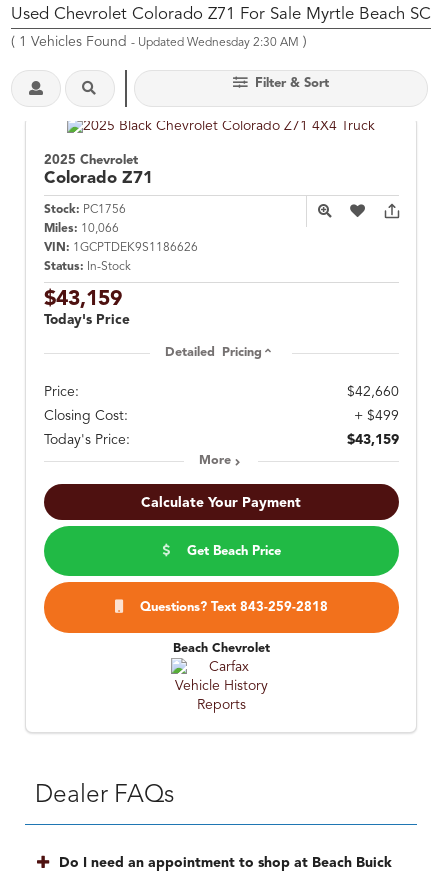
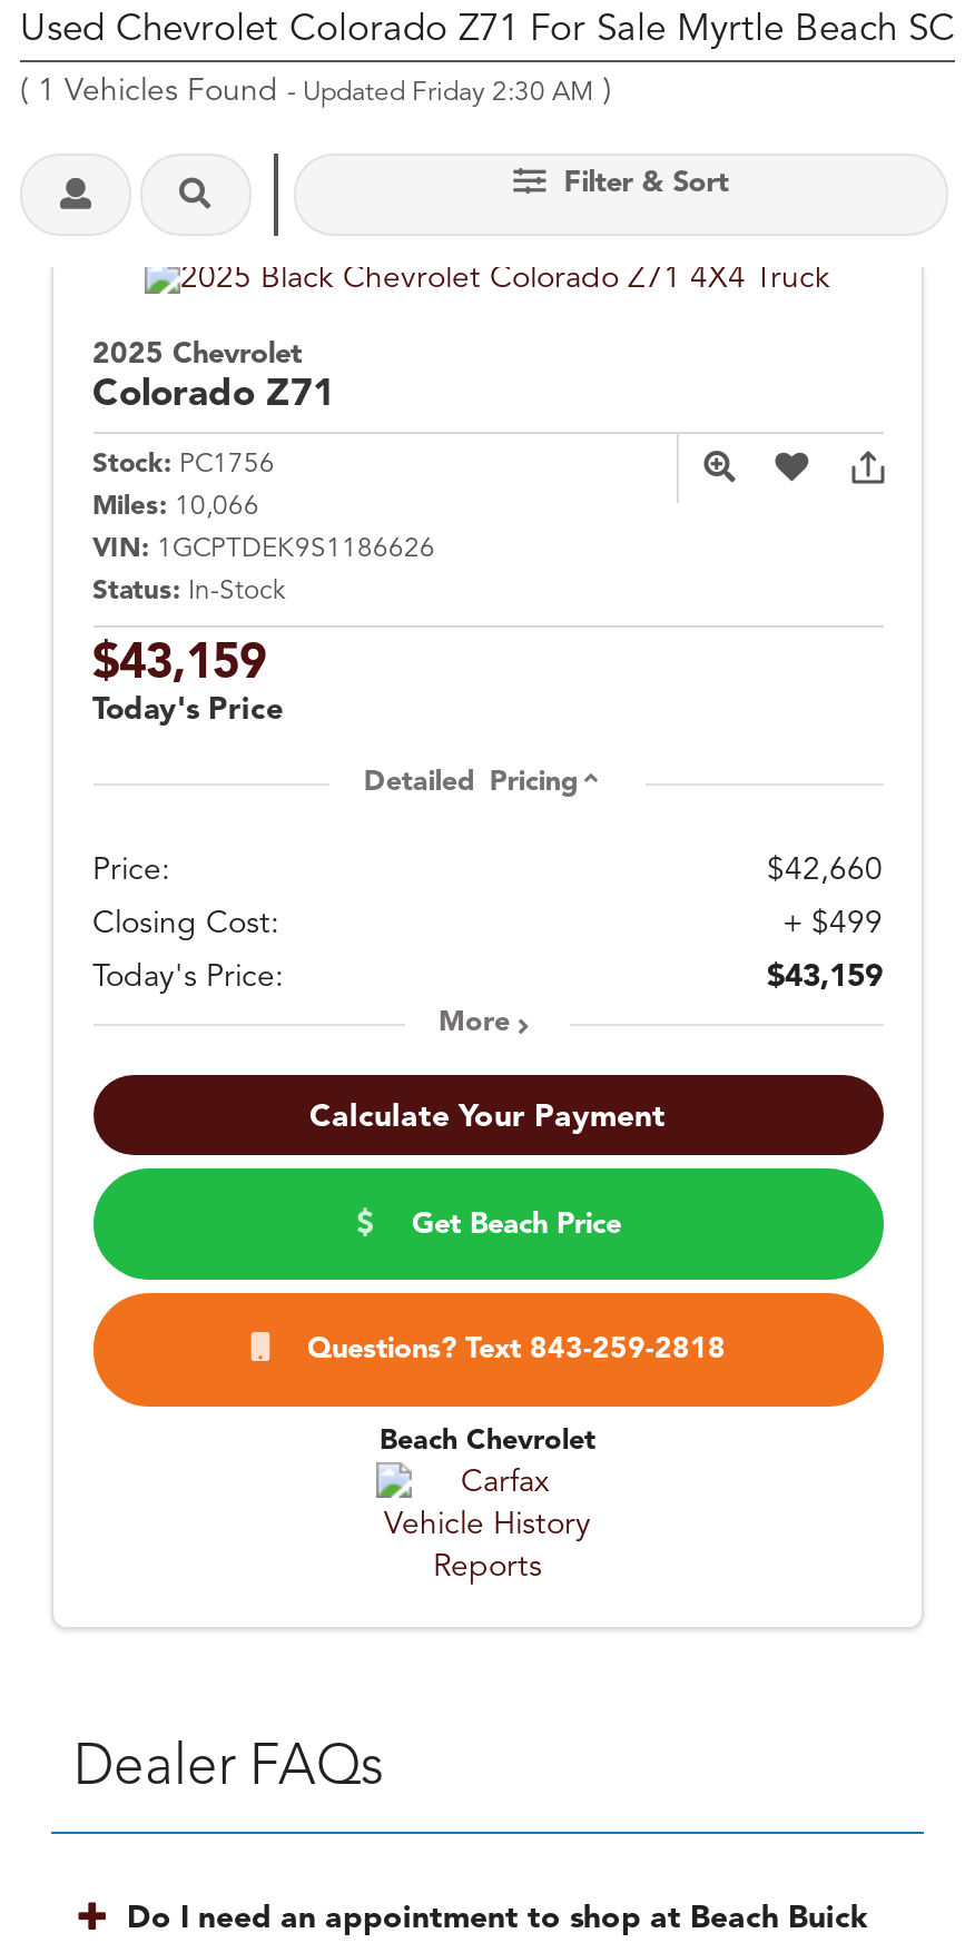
- (1 Vehicles Found - Updated Wednesday 2:30 AM)
+ (1 Vehicles Found - Updated Friday 2:30 AM)
